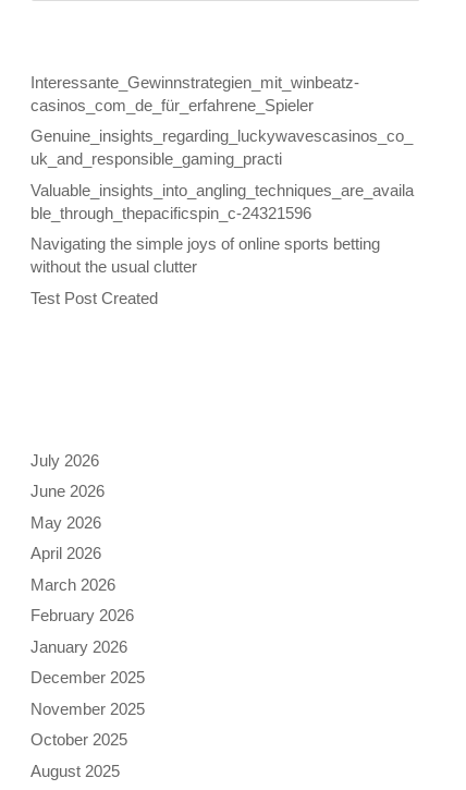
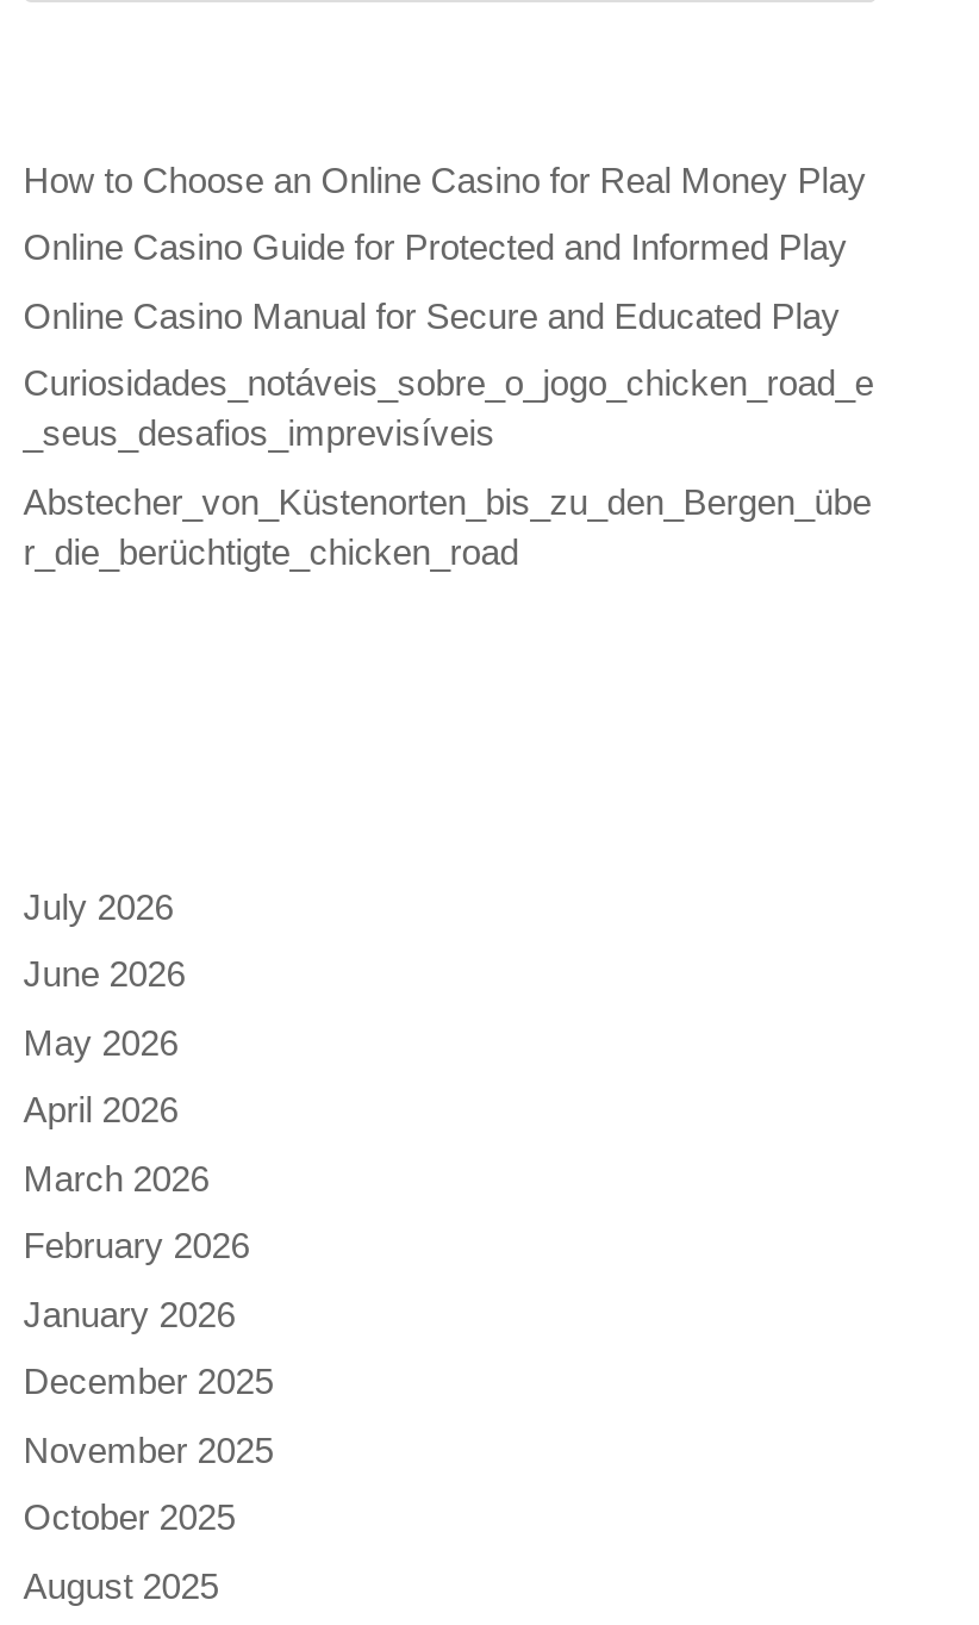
- Interessante_Gewinnstrategien_mit_winbeatz-
- casinos_com_de_für_erfahrene_Spieler
+ How to Choose an Online Casino for Real Money Play

- Genuine_insights_regarding_luckywavescasinos_co_
- uk_and_responsible_gaming_practi
+ Online Casino Guide for Protected and Informed Play

- Valuable_insights_into_angling_techniques_are_availa
- ble_through_thepacificspin_c-24321596
+ Online Casino Manual for Secure and Educated Play

- Navigating the simple joys of online sports betting
- without the usual clutter
+ Curiosidades_notáveis_sobre_o_jogo_chicken_road_e
+ _seus_desafios_imprevisíveis

- Test Post Created
+ Abstecher_von_Küstenorten_bis_zu_den_Bergen_übe
+ r_die_berüchtigte_chicken_road
